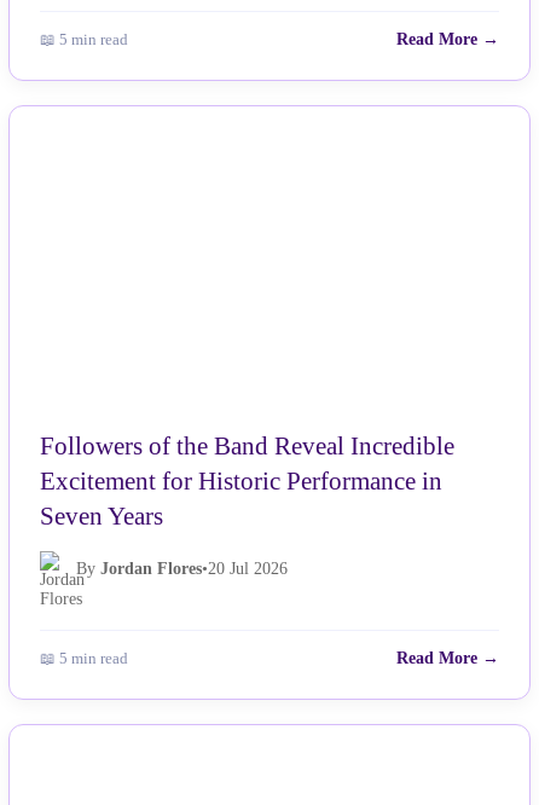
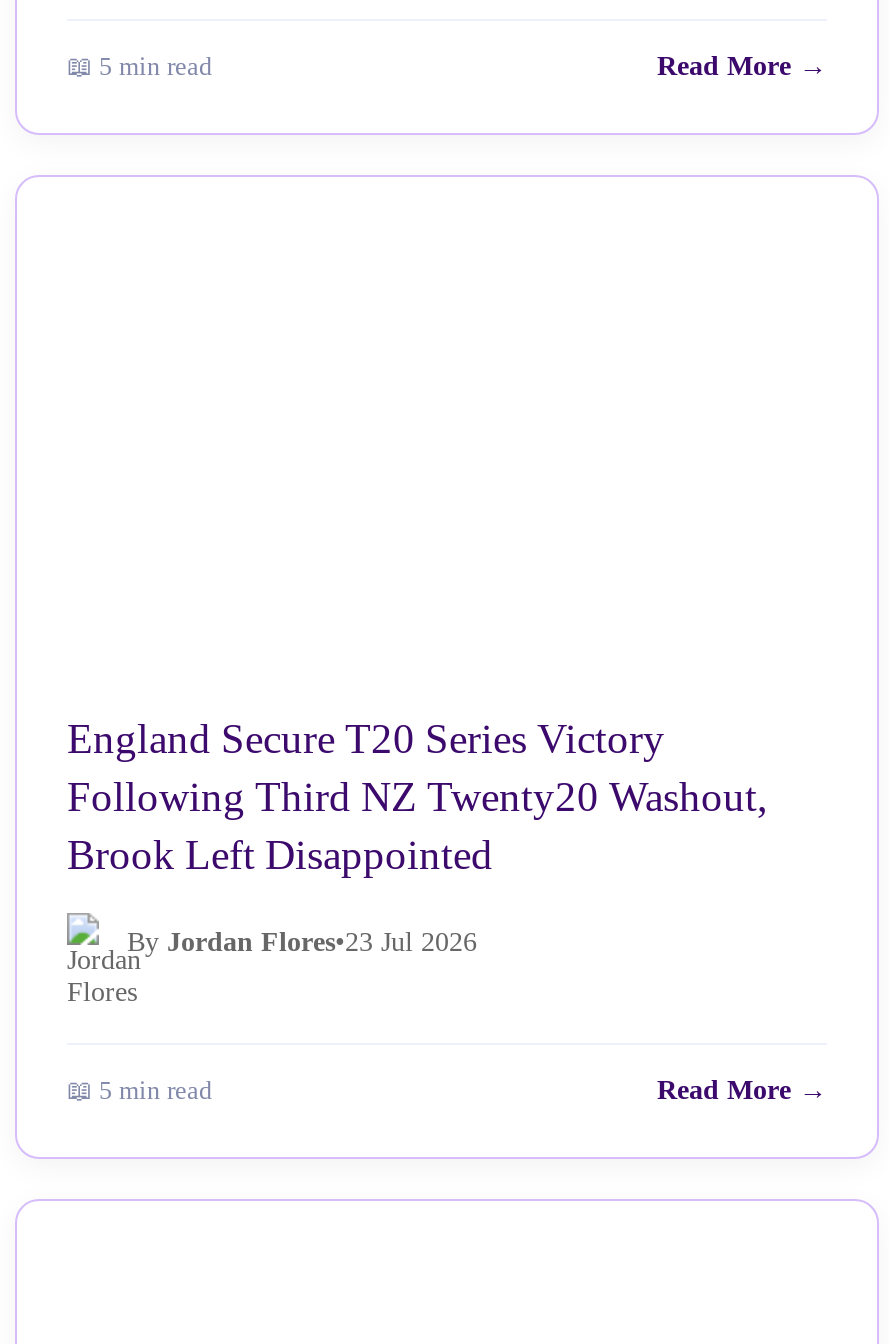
- Followers of the Band Reveal Incredible
- Excitement for Historic Performance in
- Seven Years
+ England Secure T20 Series Victory
+ Following Third NZ Twenty20 Washout,
+ Brook Left Disappointed

- By Jordan Flores•20 Jul 2026
+ By Jordan Flores•23 Jul 2026
